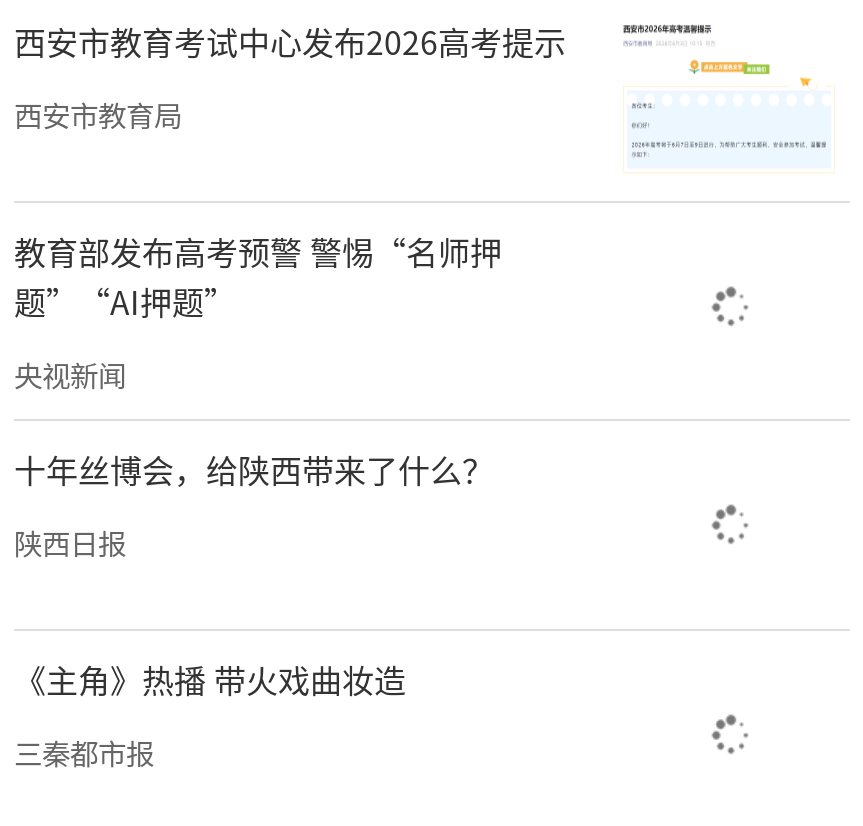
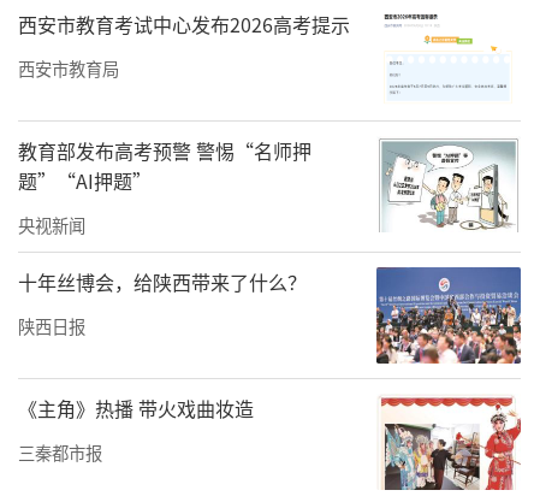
+ [image]

+ [image]

+ [image]
